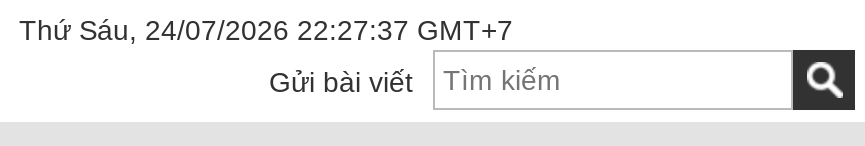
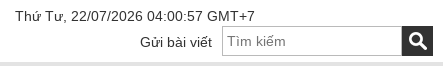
- Thứ Sáu, 24/07/2026 22:27:37 GMT+7
+ Thứ Tư, 22/07/2026 04:00:57 GMT+7
